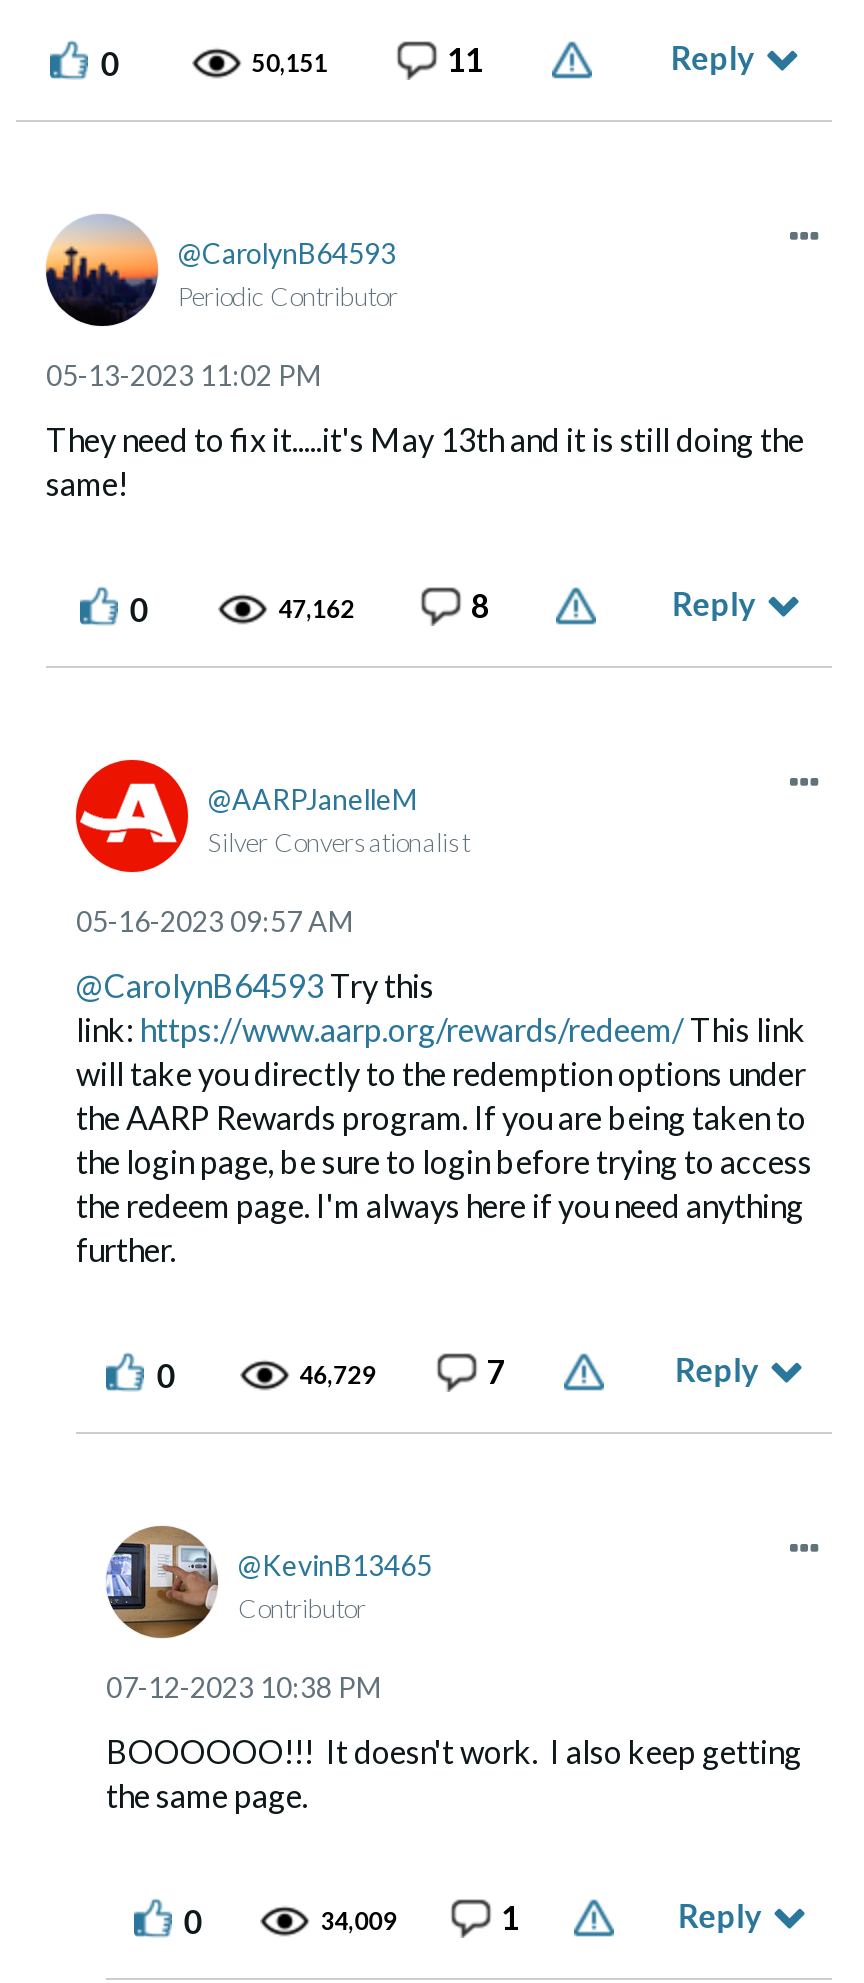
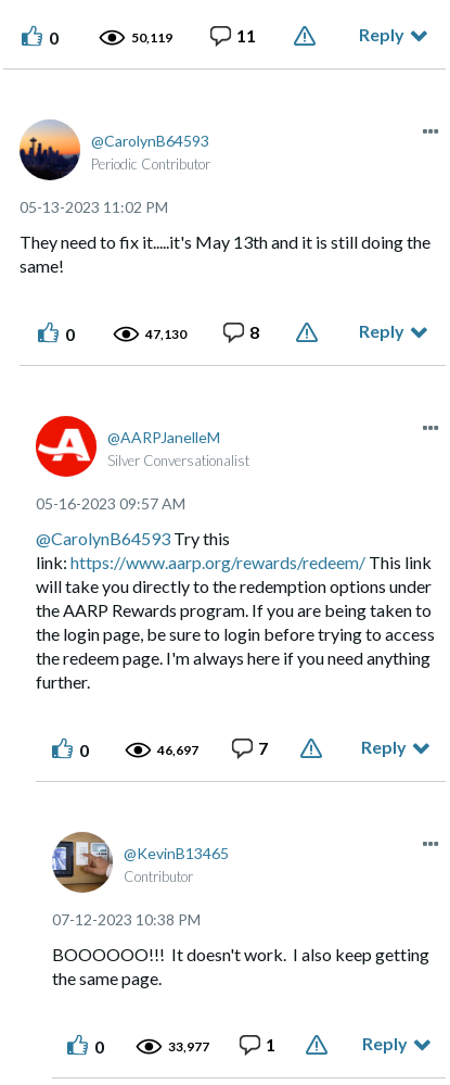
- 50,151
+ 50,119

- 47,162
+ 47,130

- 46,729
+ 46,697

- 34,009
+ 33,977
